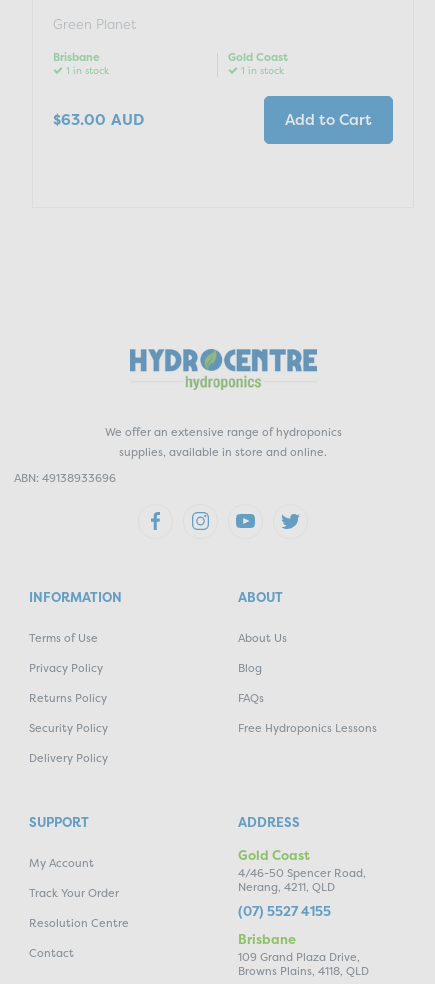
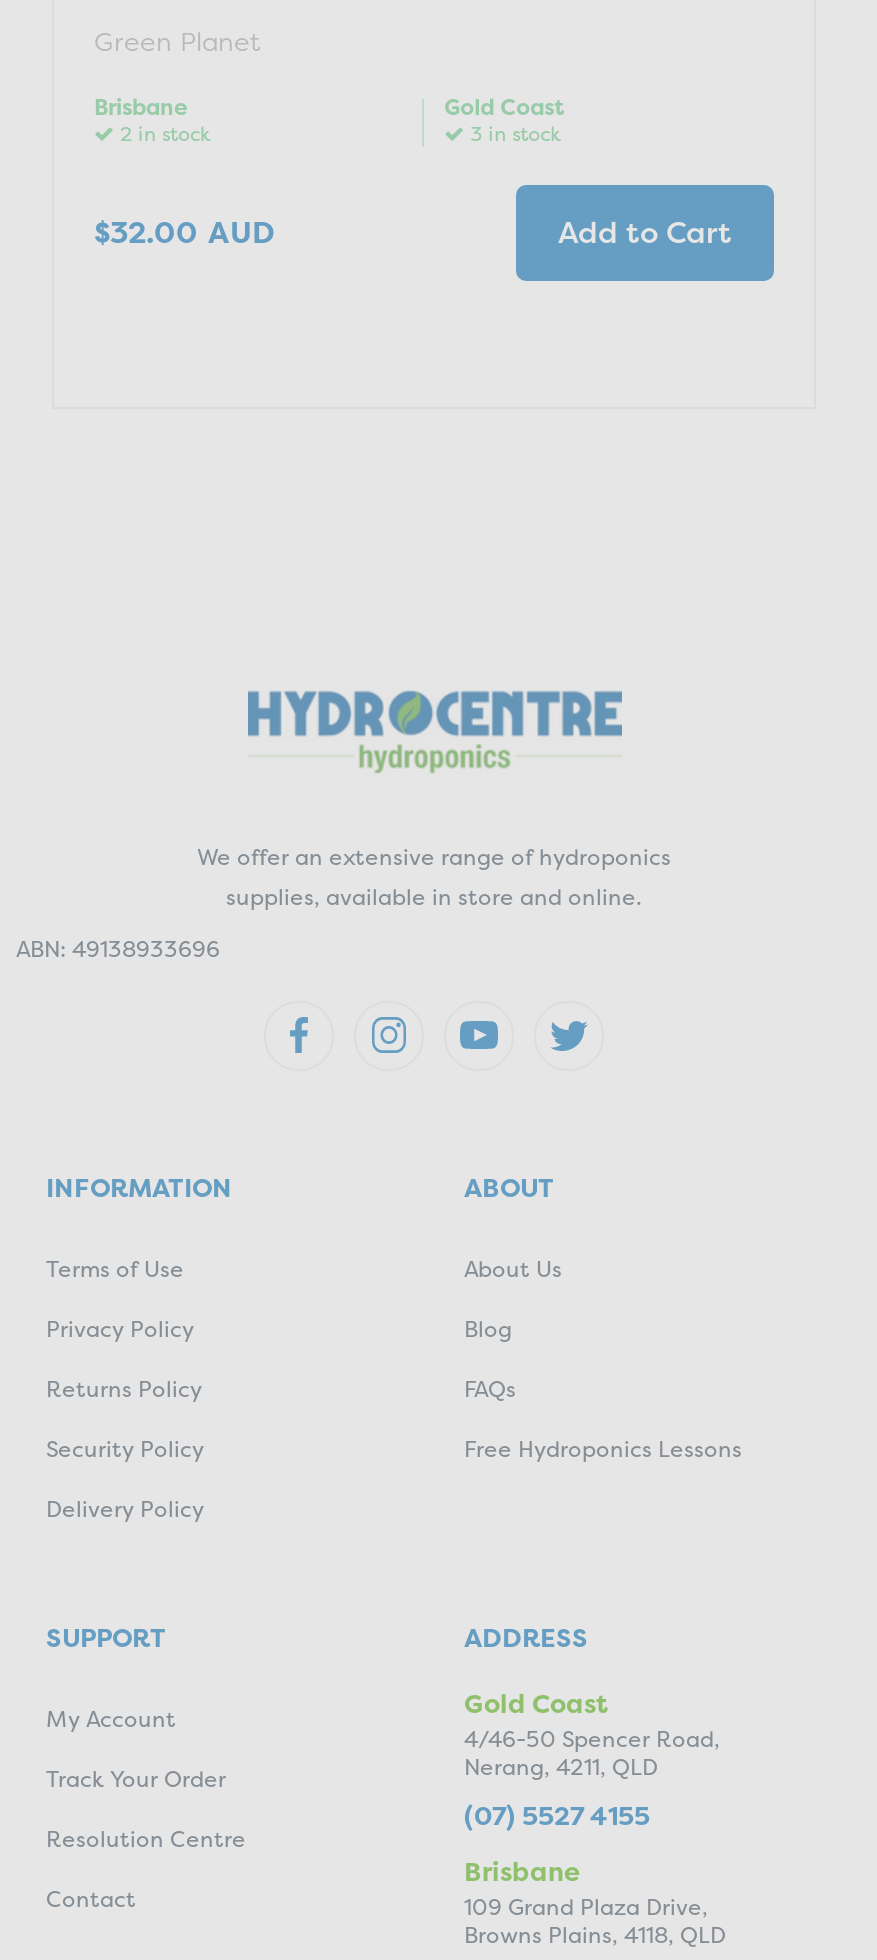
- 1 in stock
+ 2 in stock

- 1 in stock
+ 3 in stock

- $63.00 AUD
+ $32.00 AUD
